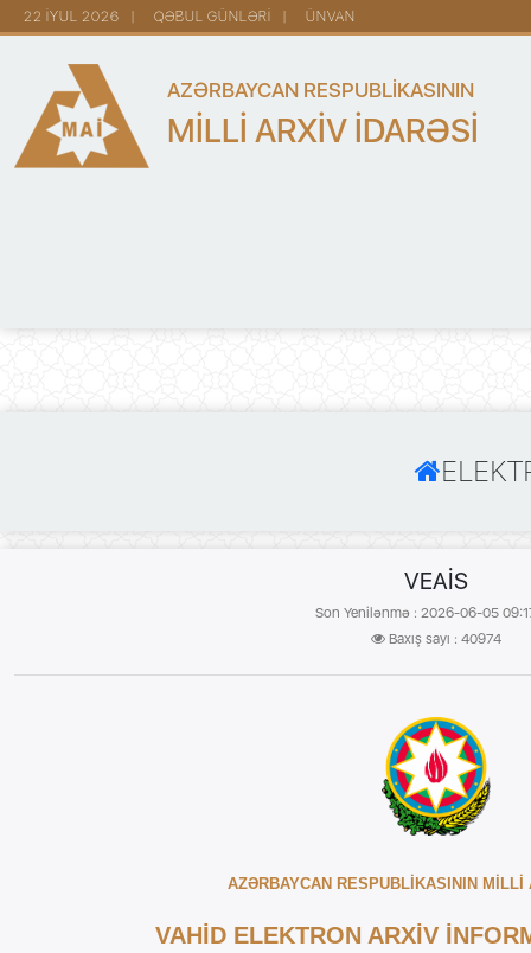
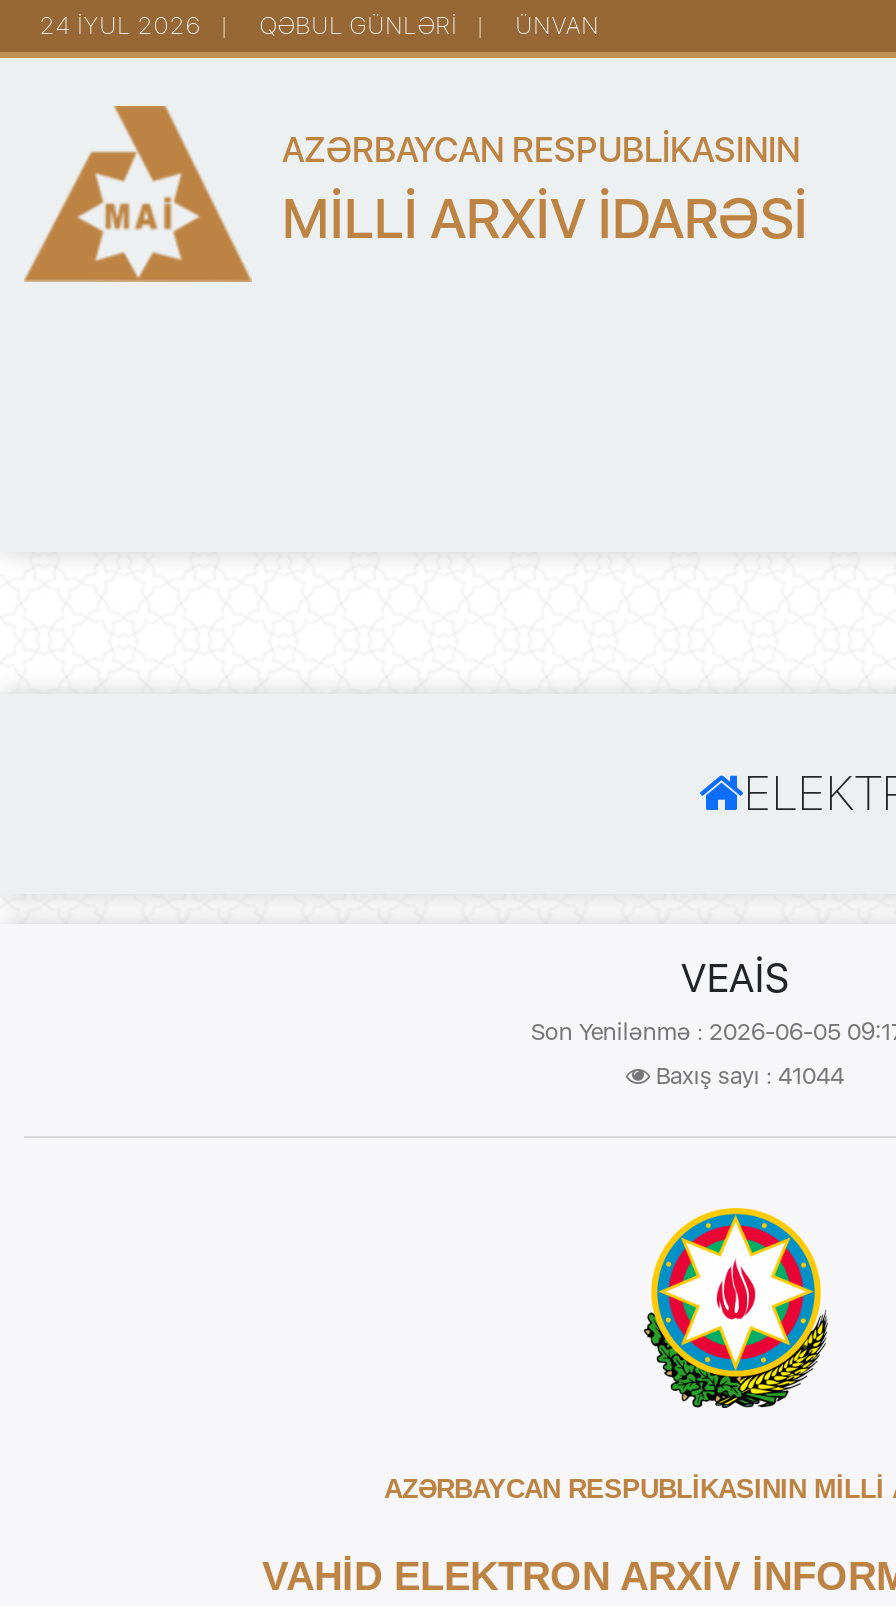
- 22 İYUL 2026
+ 24 İYUL 2026

- Baxış sayı : 40974
+ Baxış sayı : 41044
